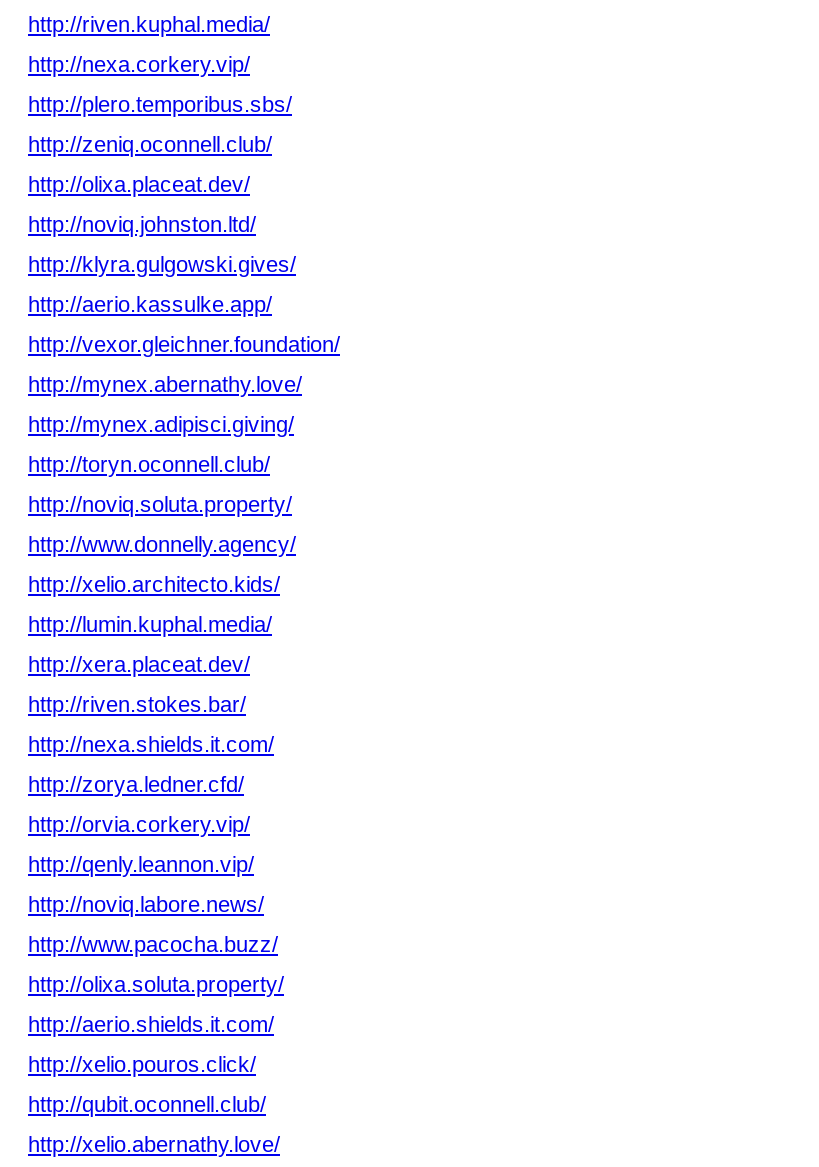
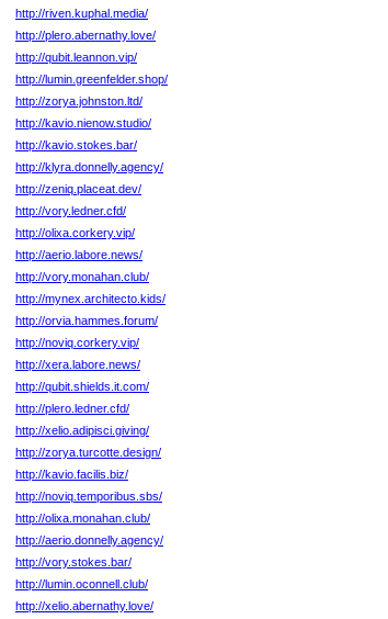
- http://nexa.corkery.vip/
- http://plero.temporibus.sbs/
- http://zeniq.oconnell.club/
- http://olixa.placeat.dev/
- http://noviq.johnston.ltd/
- http://klyra.gulgowski.gives/
- http://aerio.kassulke.app/
- http://vexor.gleichner.foundation/
- http://mynex.abernathy.love/
- http://mynex.adipisci.giving/
- http://toryn.oconnell.club/
- http://noviq.soluta.property/
- http://www.donnelly.agency/
- http://xelio.architecto.kids/
- http://lumin.kuphal.media/
- http://xera.placeat.dev/
- http://riven.stokes.bar/
- http://nexa.shields.it.com/
- http://zorya.ledner.cfd/
- http://orvia.corkery.vip/
- http://qenly.leannon.vip/
- http://noviq.labore.news/
- http://www.pacocha.buzz/
- http://olixa.soluta.property/
- http://aerio.shields.it.com/
- http://xelio.pouros.click/
- http://qubit.oconnell.club/
+ http://plero.abernathy.love/
+ http://qubit.leannon.vip/
+ http://lumin.greenfelder.shop/
+ http://zorya.johnston.ltd/
+ http://kavio.nienow.studio/
+ http://kavio.stokes.bar/
+ http://klyra.donnelly.agency/
+ http://zeniq.placeat.dev/
+ http://vory.ledner.cfd/
+ http://olixa.corkery.vip/
+ http://aerio.labore.news/
+ http://vory.monahan.club/
+ http://mynex.architecto.kids/
+ http://orvia.hammes.forum/
+ http://noviq.corkery.vip/
+ http://xera.labore.news/
+ http://qubit.shields.it.com/
+ http://plero.ledner.cfd/
+ http://xelio.adipisci.giving/
+ http://zorya.turcotte.design/
+ http://kavio.facilis.biz/
+ http://noviq.temporibus.sbs/
+ http://olixa.monahan.club/
+ http://aerio.donnelly.agency/
+ http://vory.stokes.bar/
+ http://lumin.oconnell.club/
